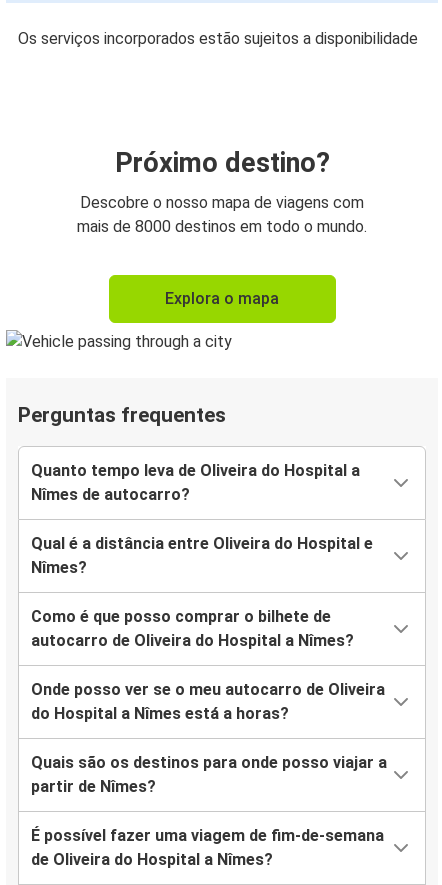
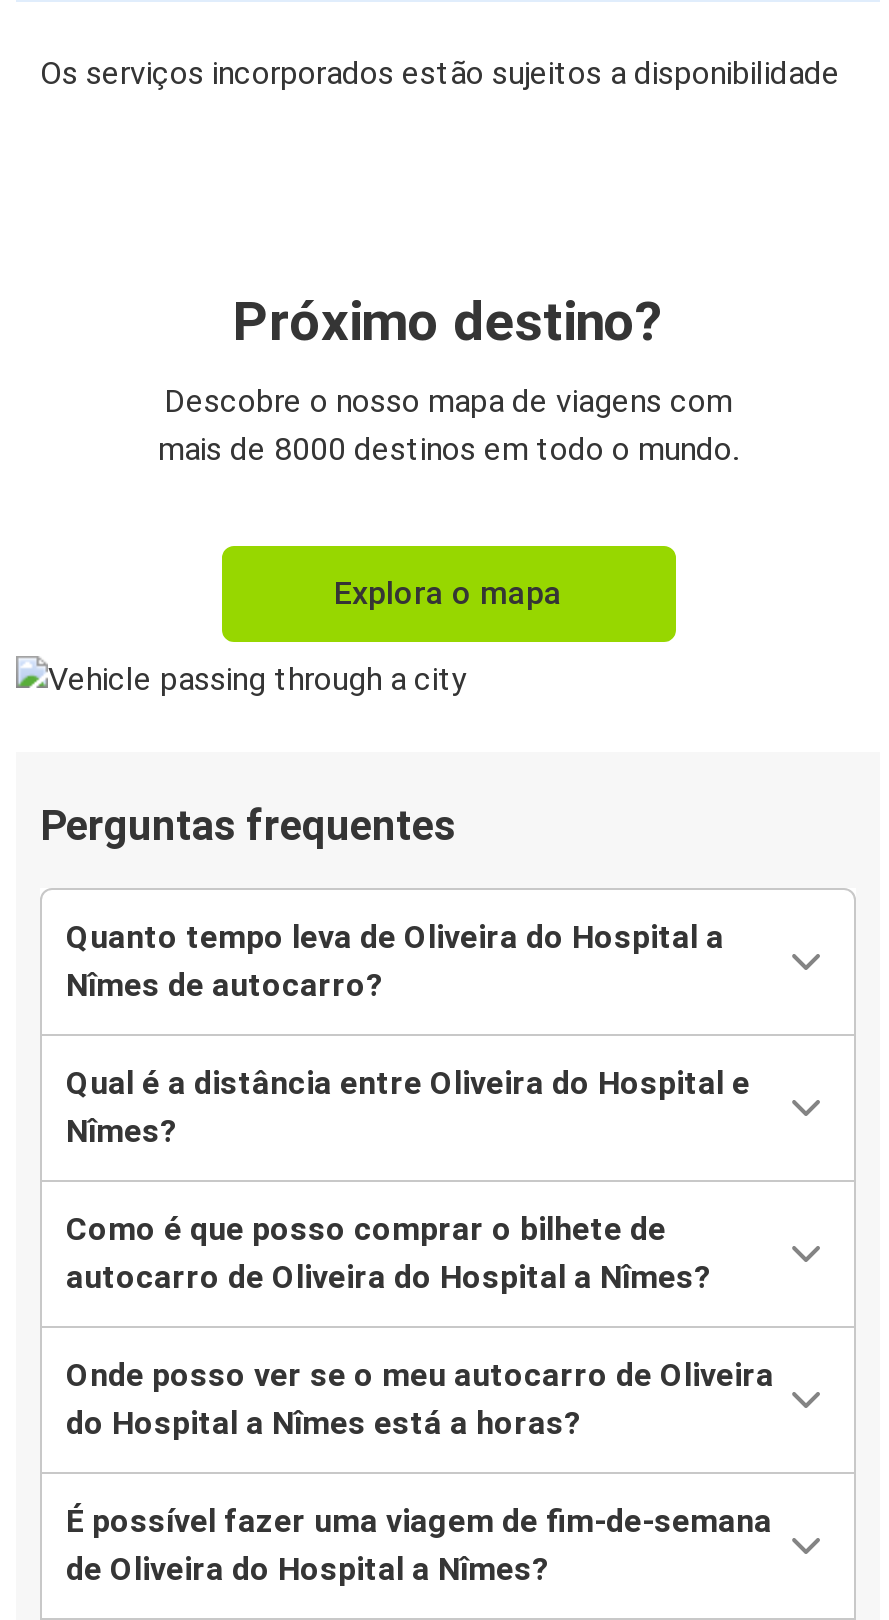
- Quais são os destinos para onde posso viajar a
- partir de Nîmes?
